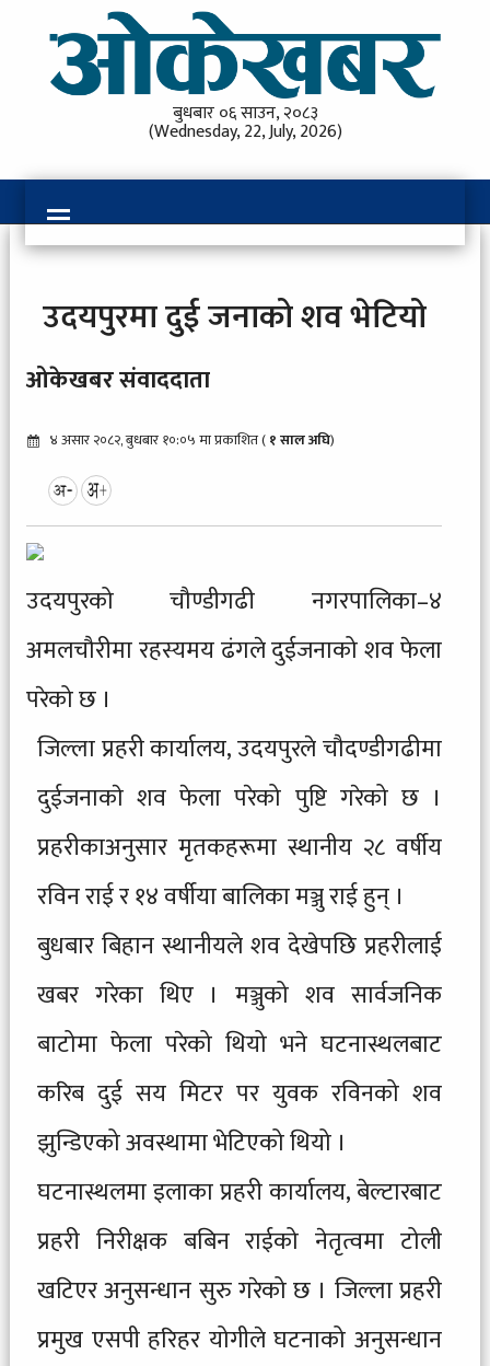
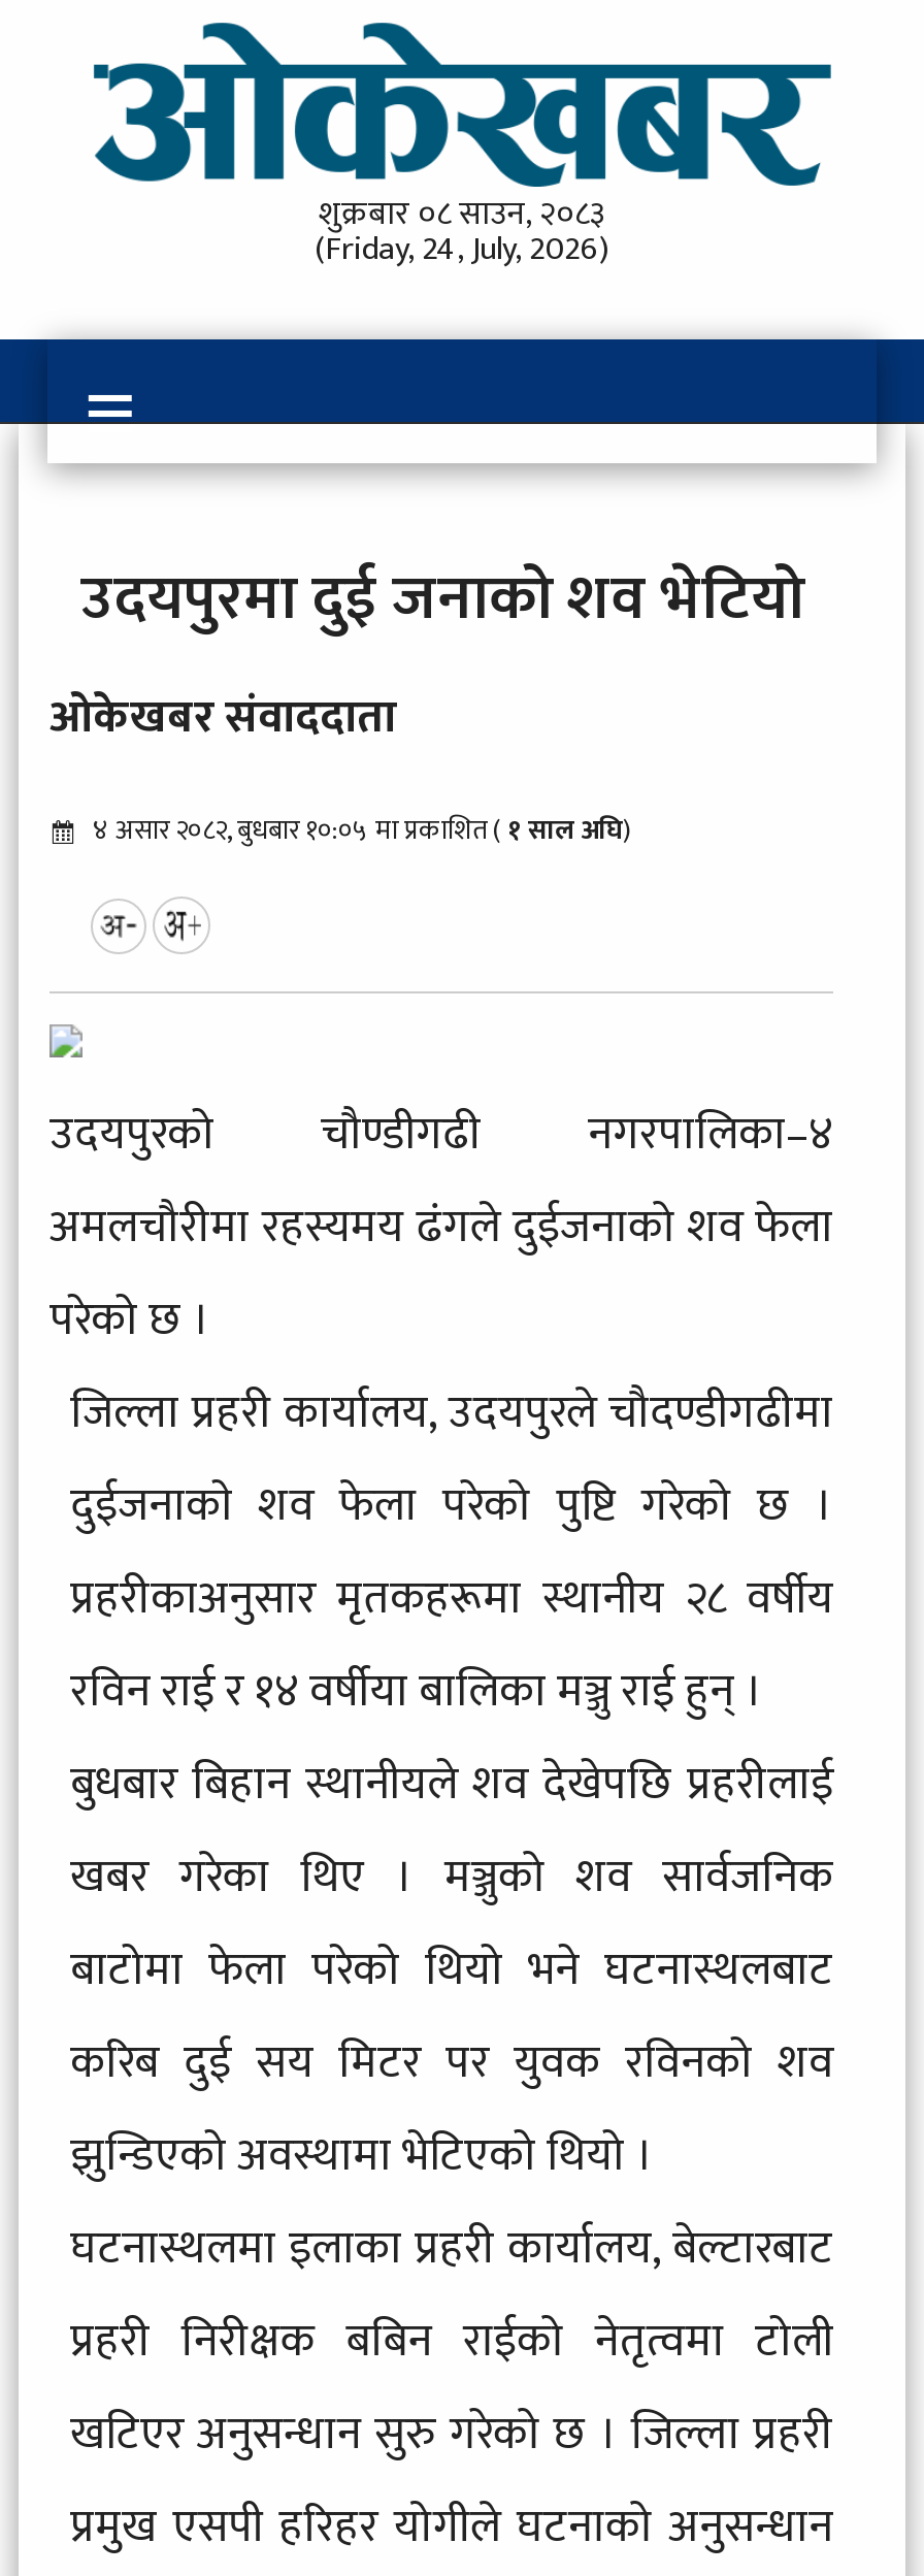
- बुधबार ०६ साउन, २०८३
+ शुक्रबार ०८ साउन, २०८३

- (Wednesday, 22, July, 2026)
+ (Friday, 24, July, 2026)
